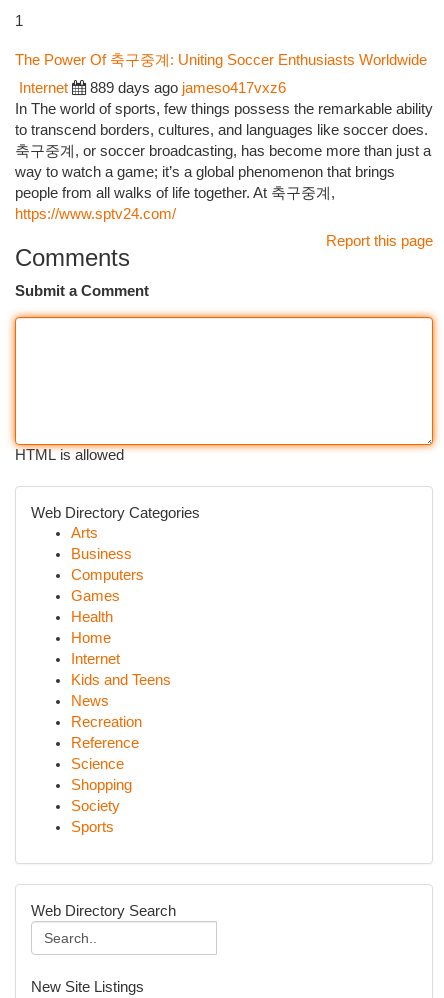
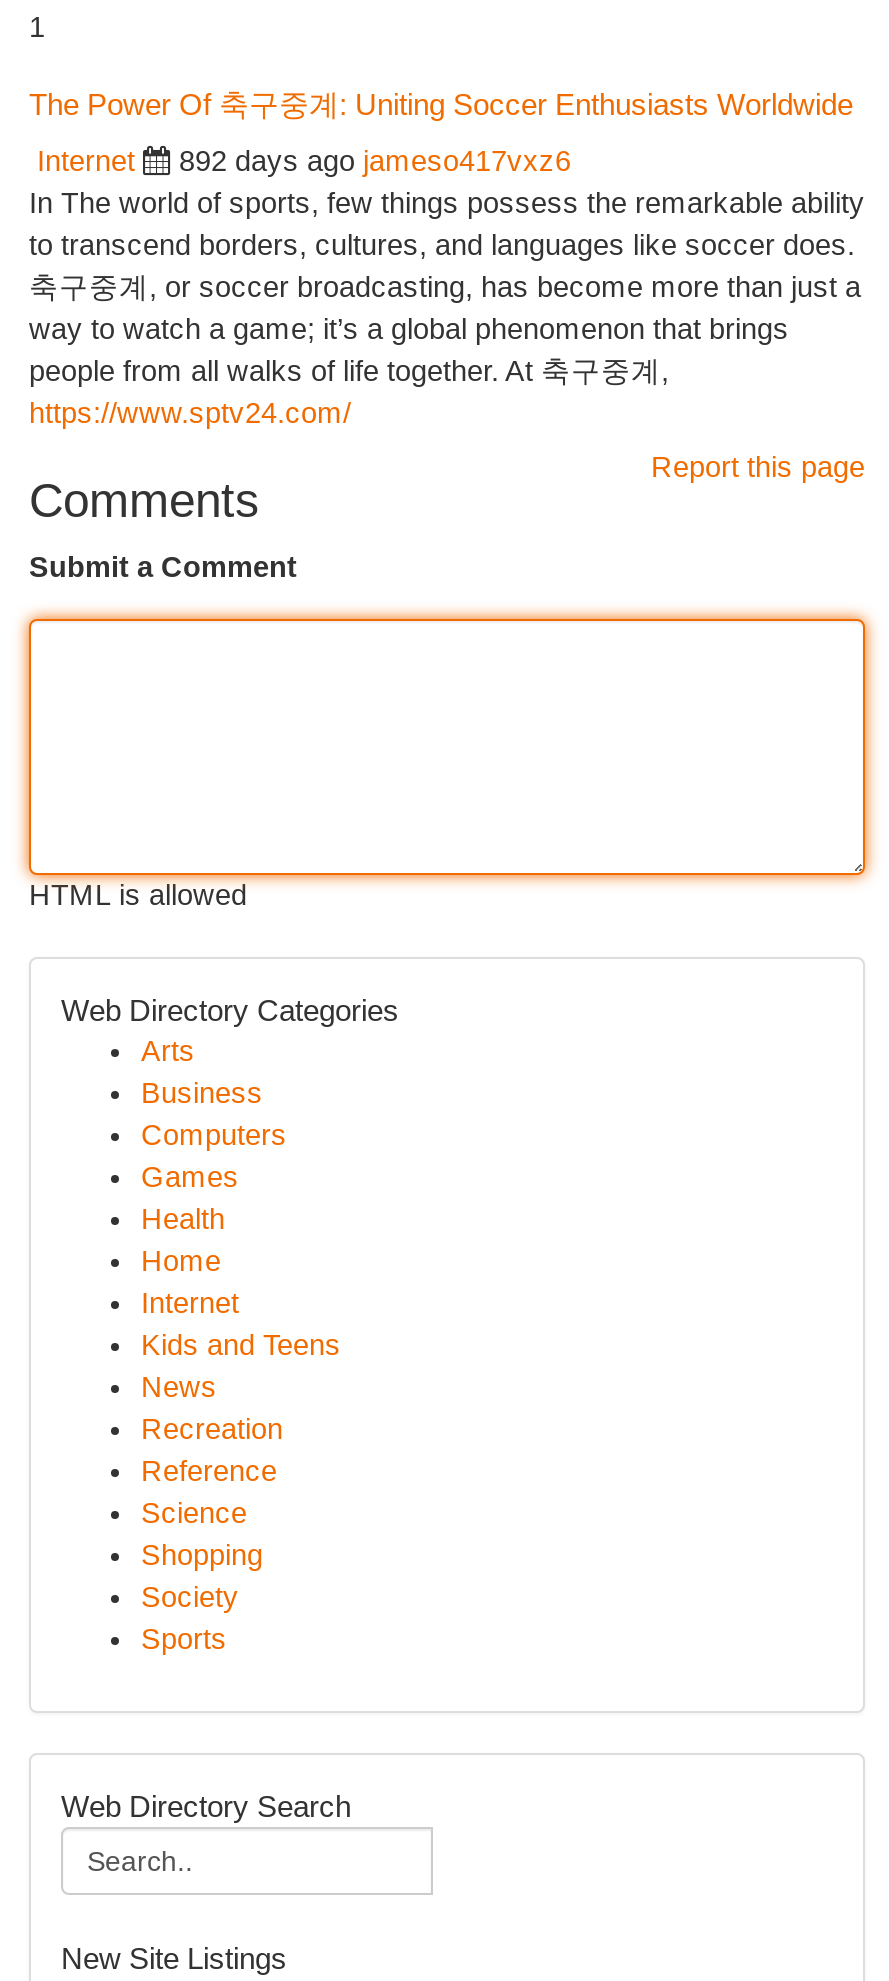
- 889 days ago jameso417vxz6
+ 892 days ago jameso417vxz6
